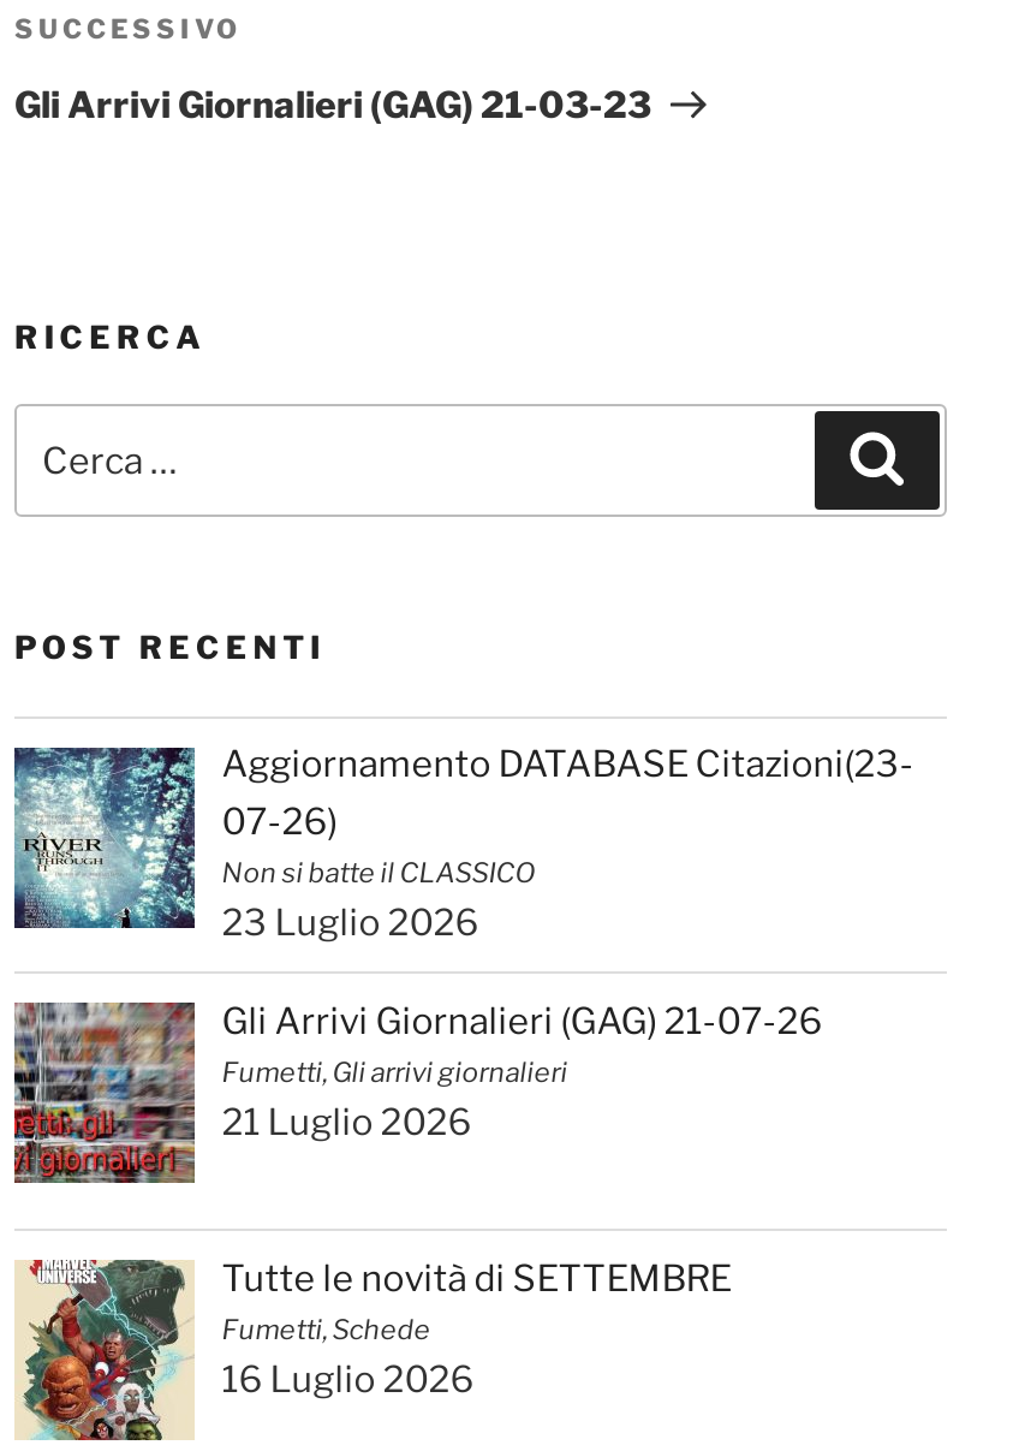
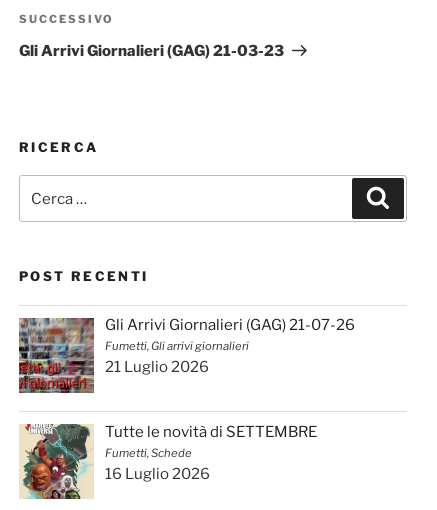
- [image]
- Aggiornamento DATABASE Citazioni(23-
- 07-26)
- Non si batte il CLASSICO
- 23 Luglio 2026
